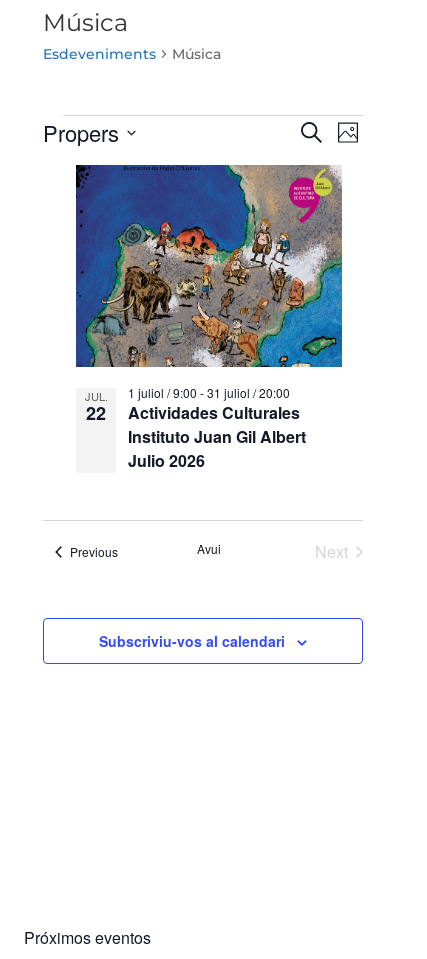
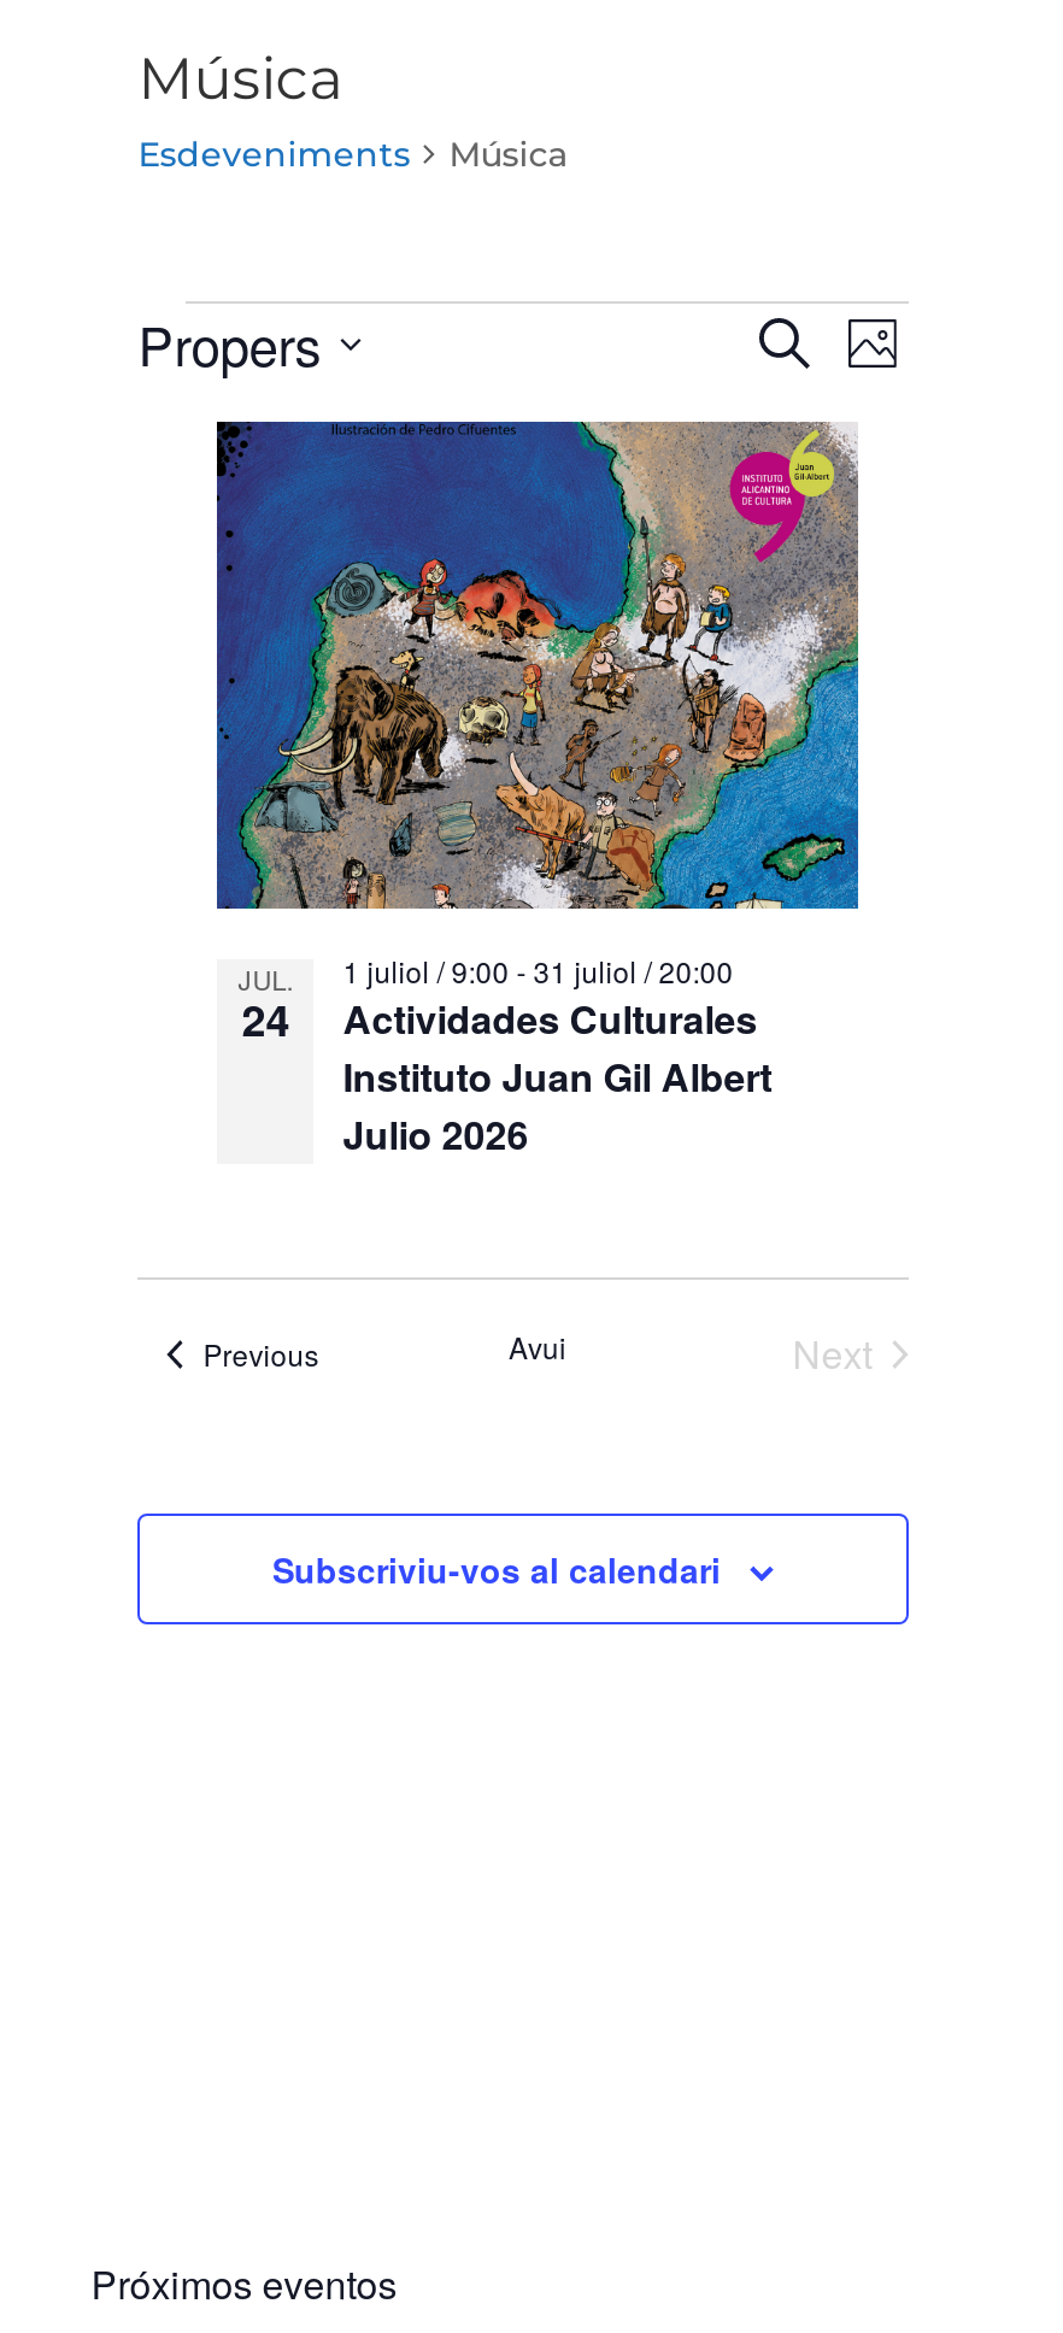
- 22 Actividades Culturales
+ 24 Actividades Culturales
